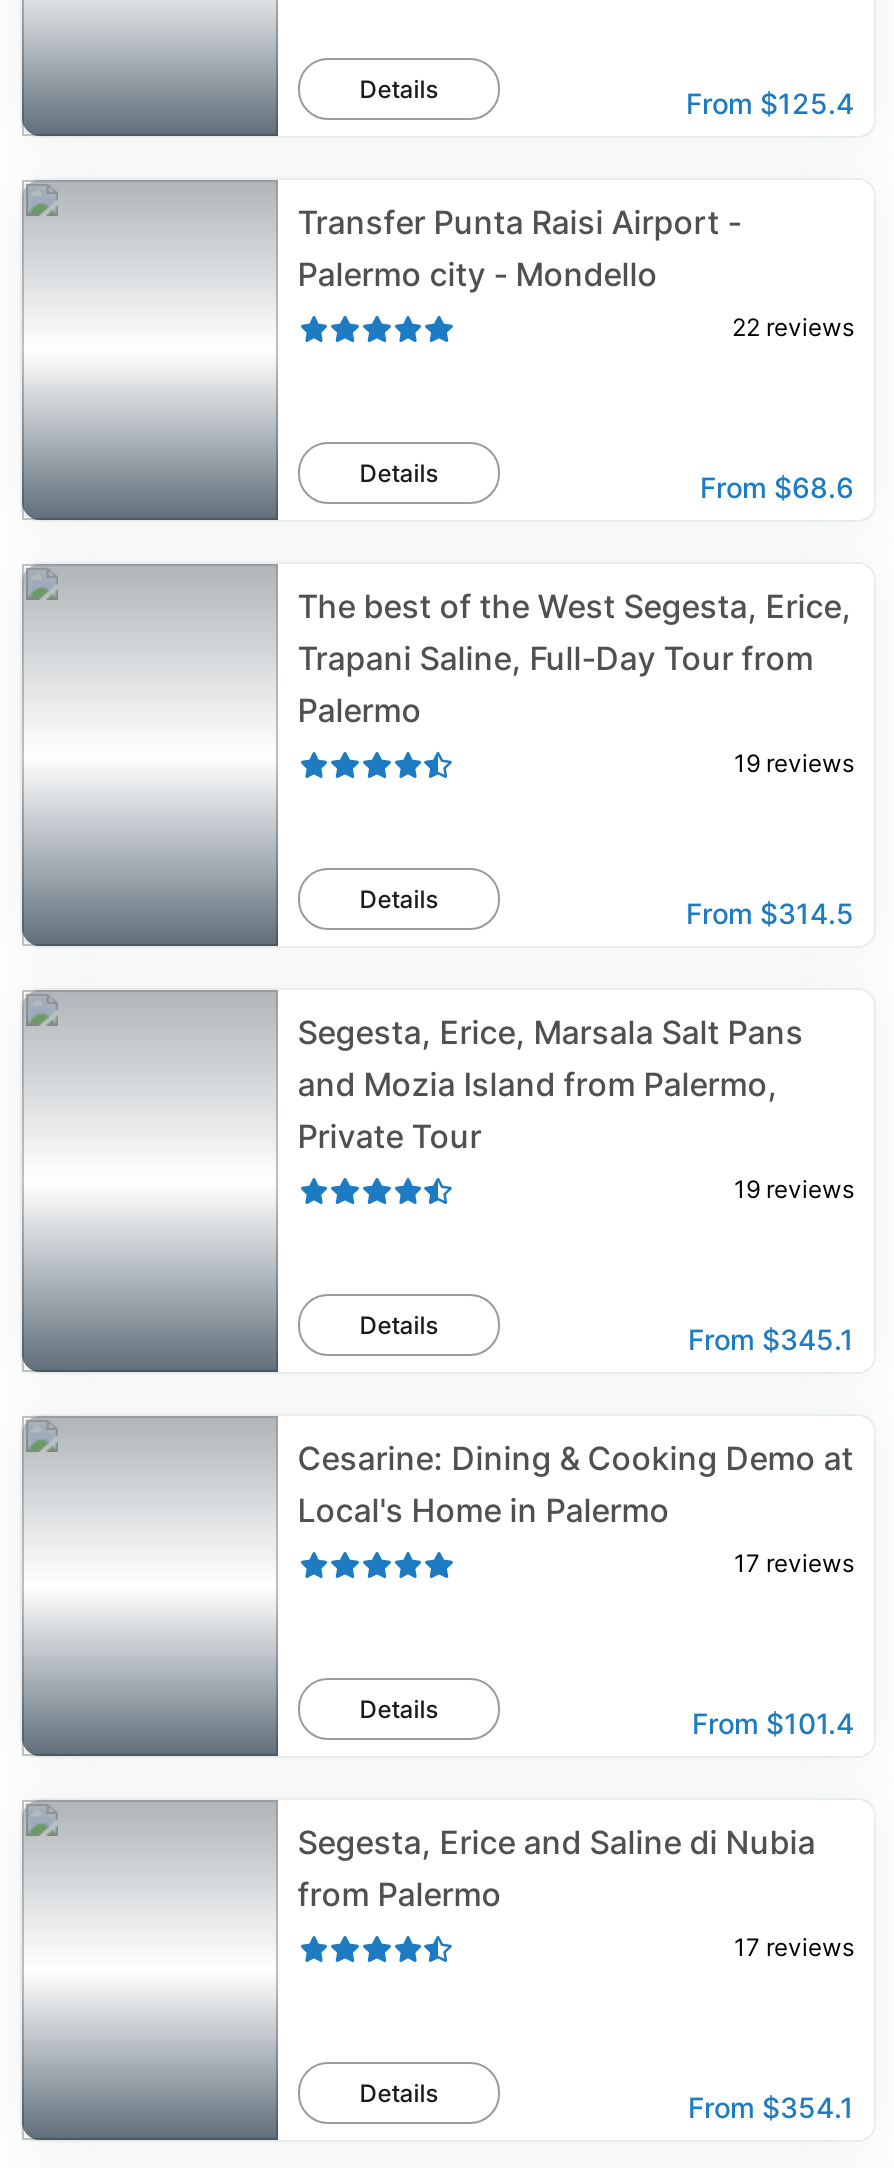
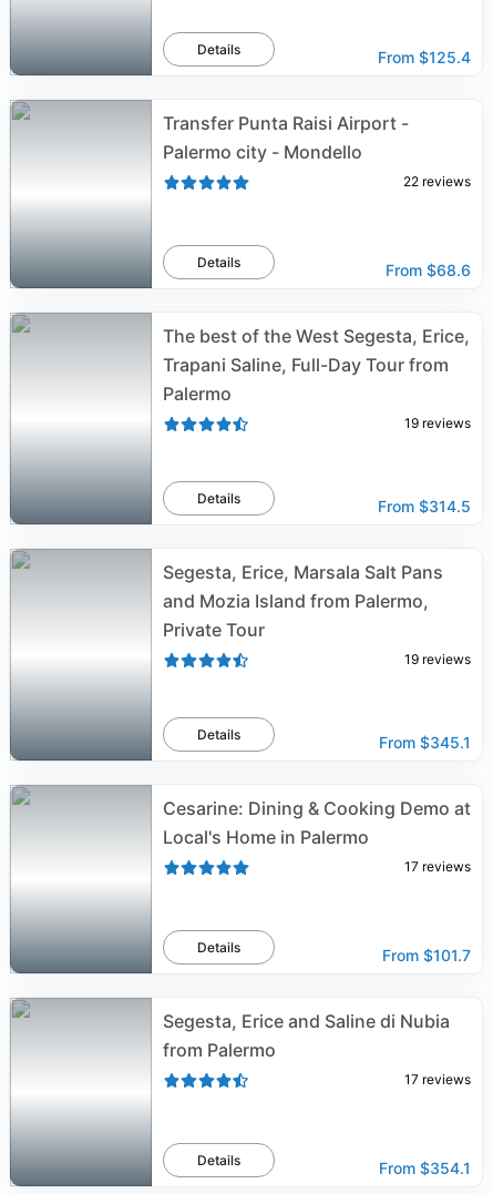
- From $101.4
+ From $101.7
